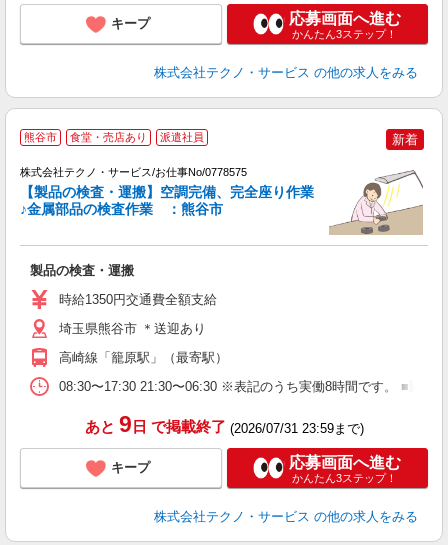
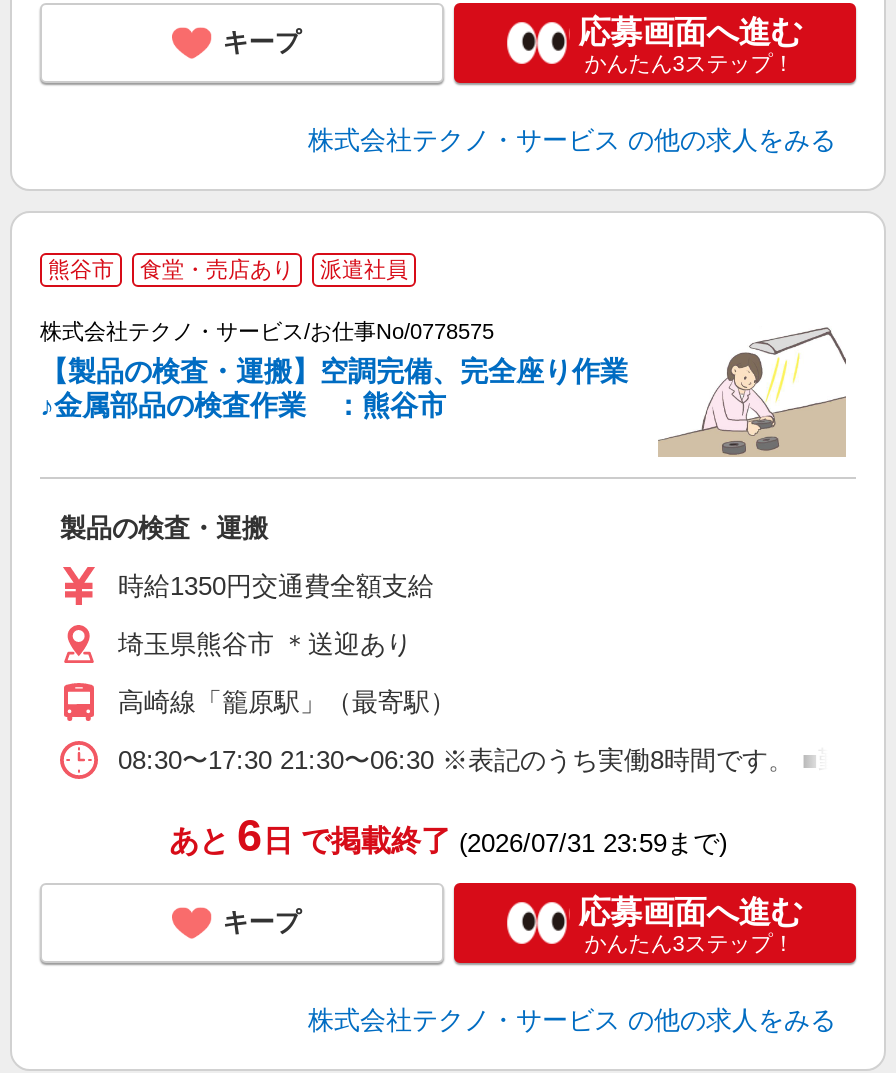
- 新着

- あと 9日 で掲載終了(2026/07/31 23:59まで)
+ あと 6日 で掲載終了(2026/07/31 23:59まで)
